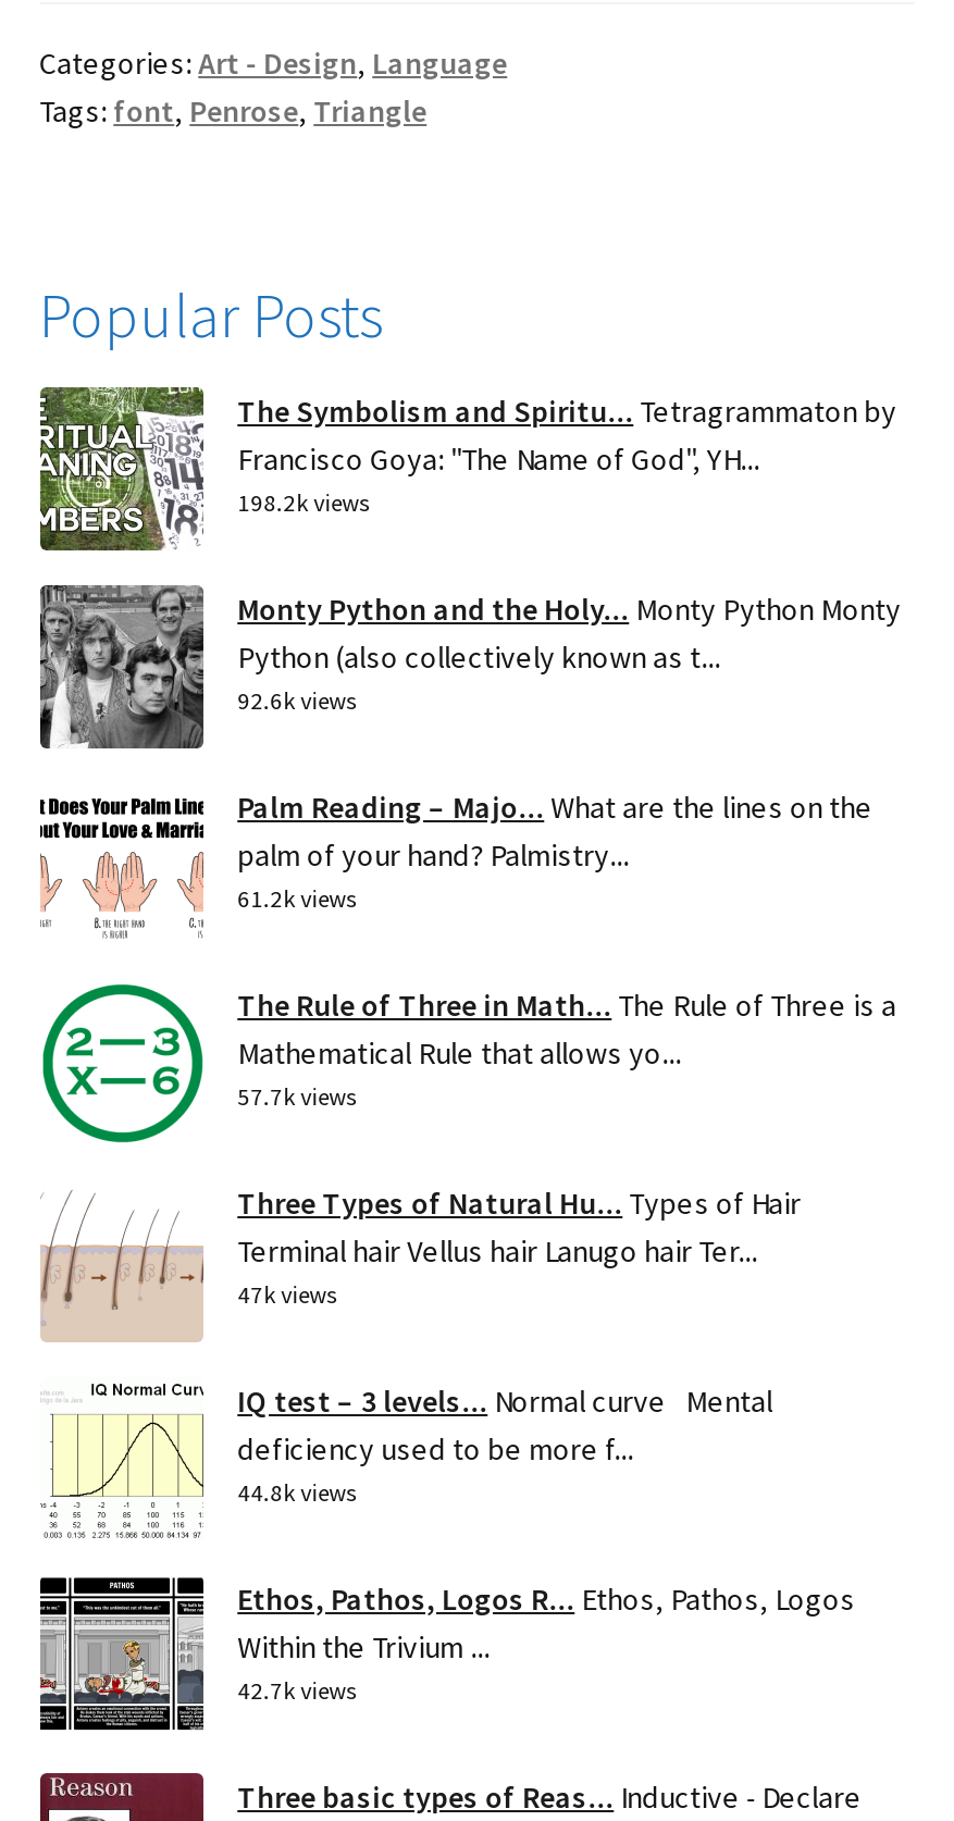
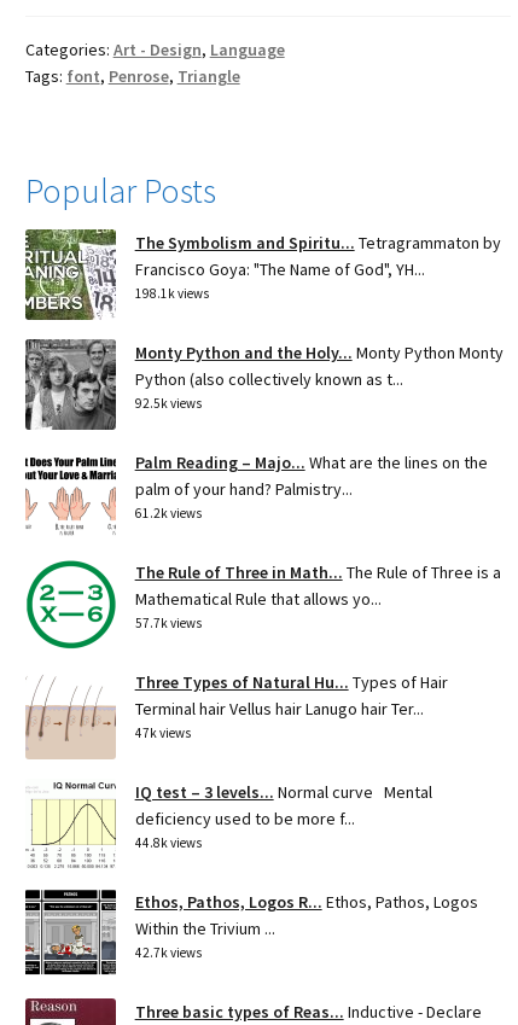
- 198.2k views
+ 198.1k views

- 92.6k views
+ 92.5k views
